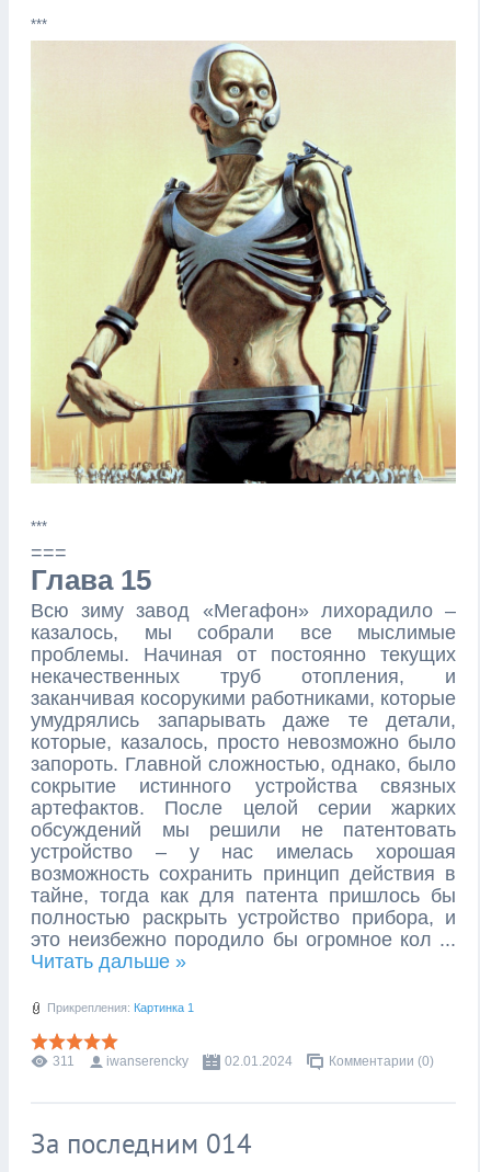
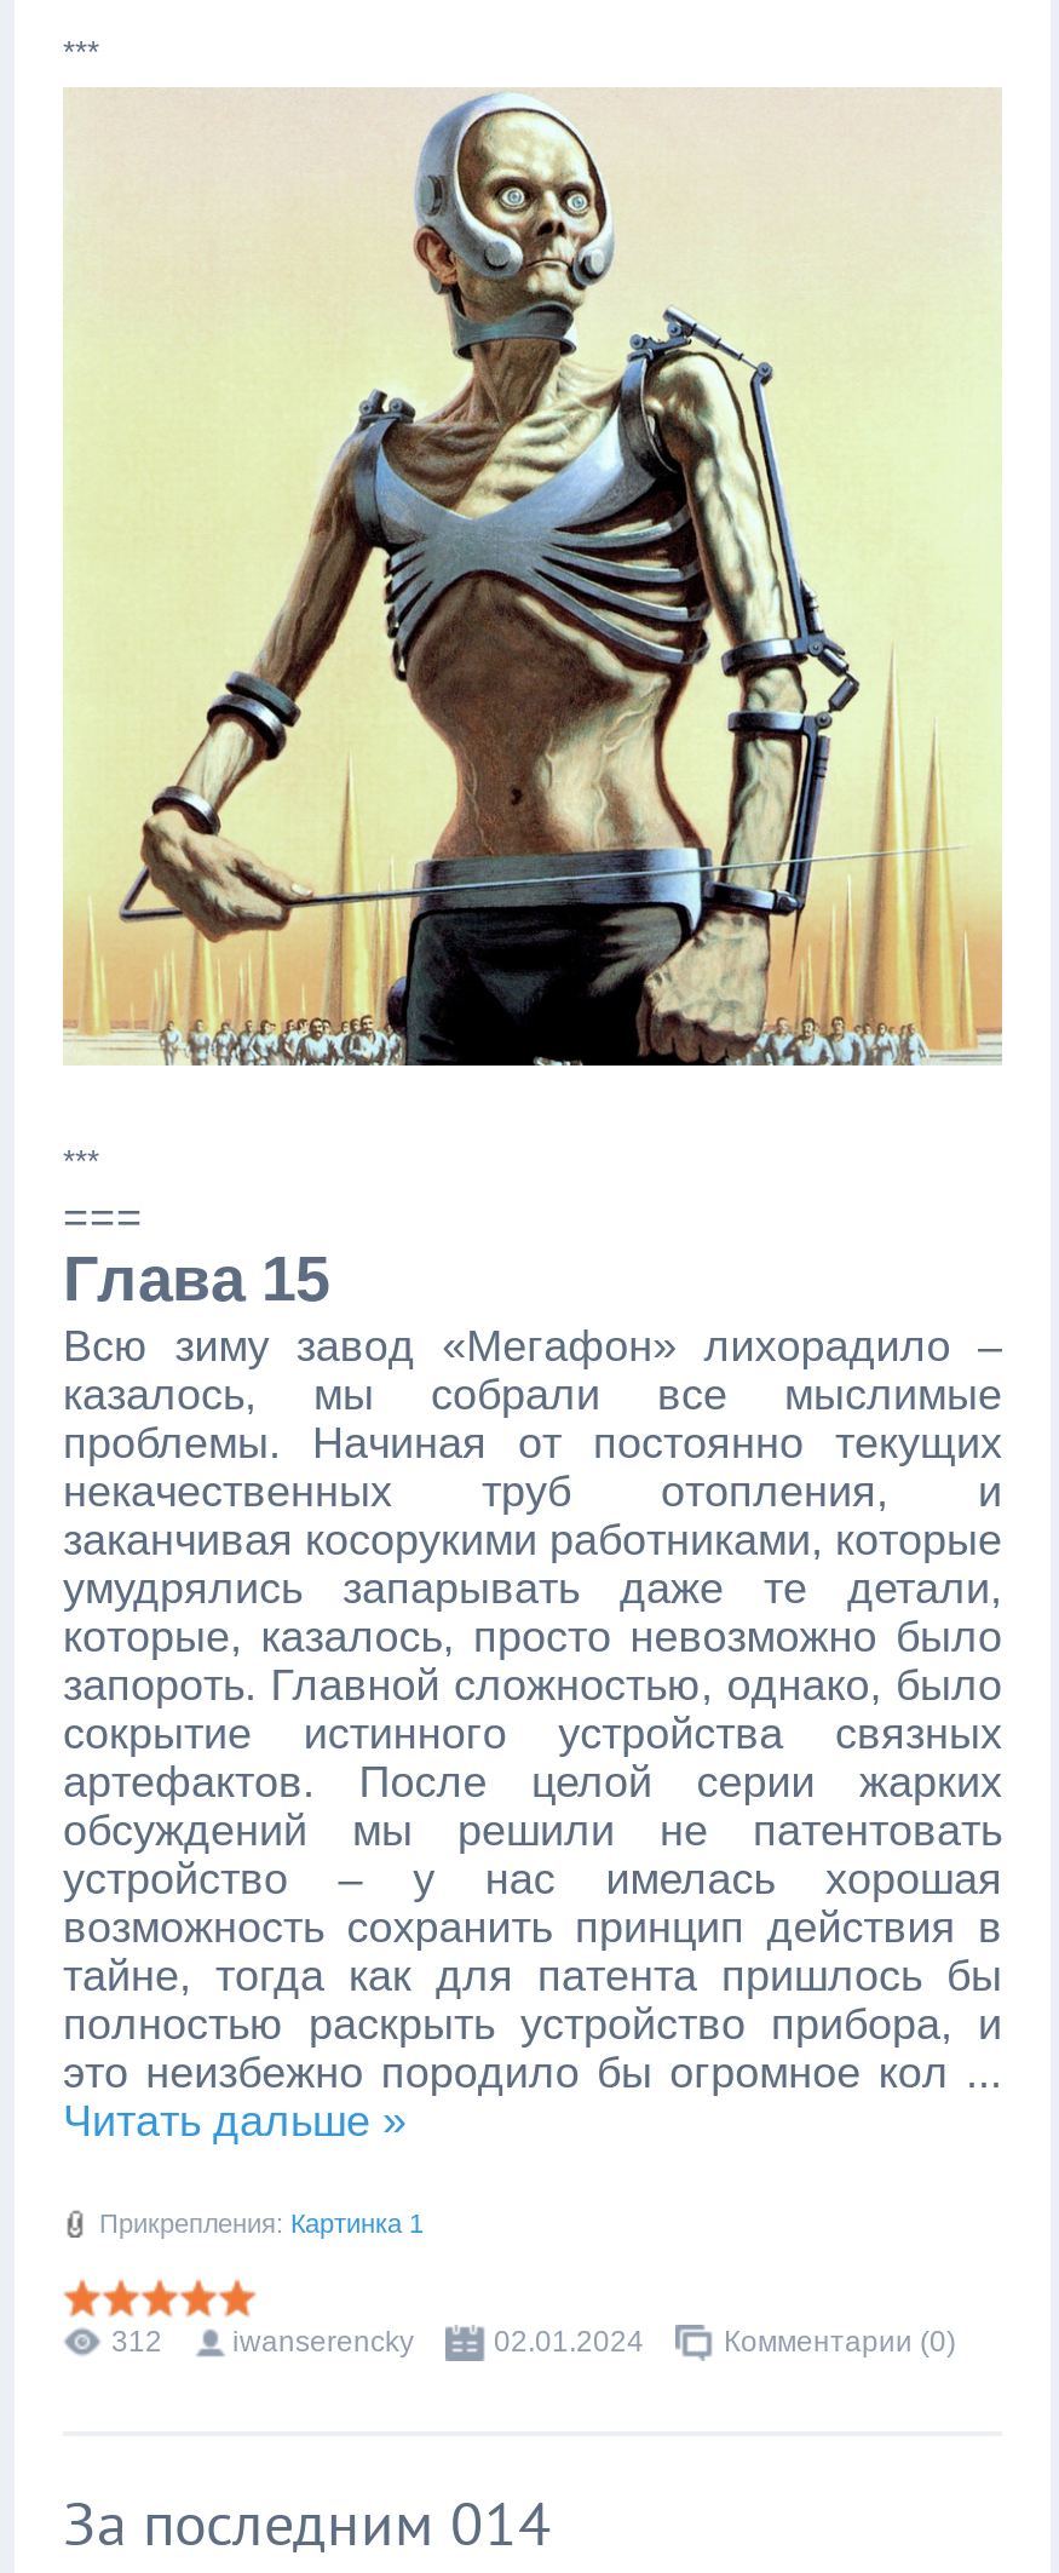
- 311
+ 312
